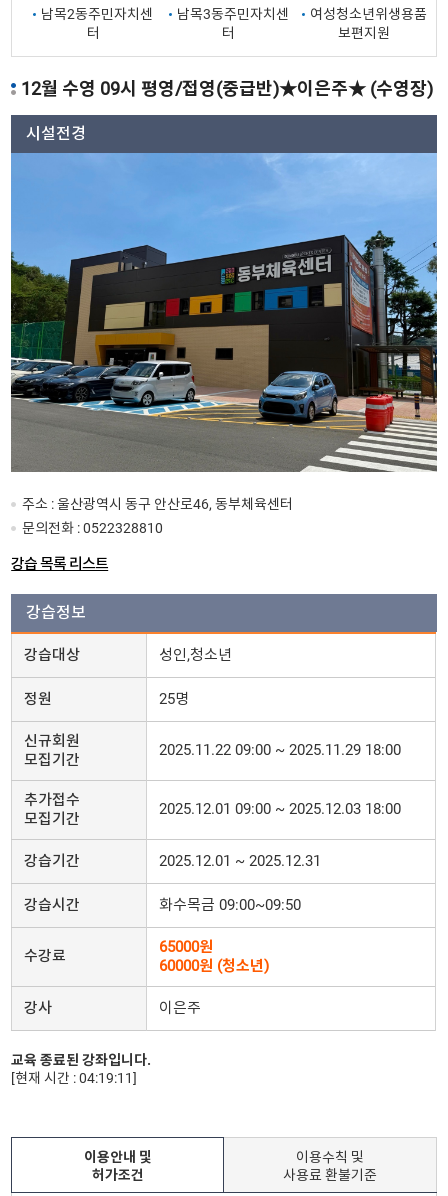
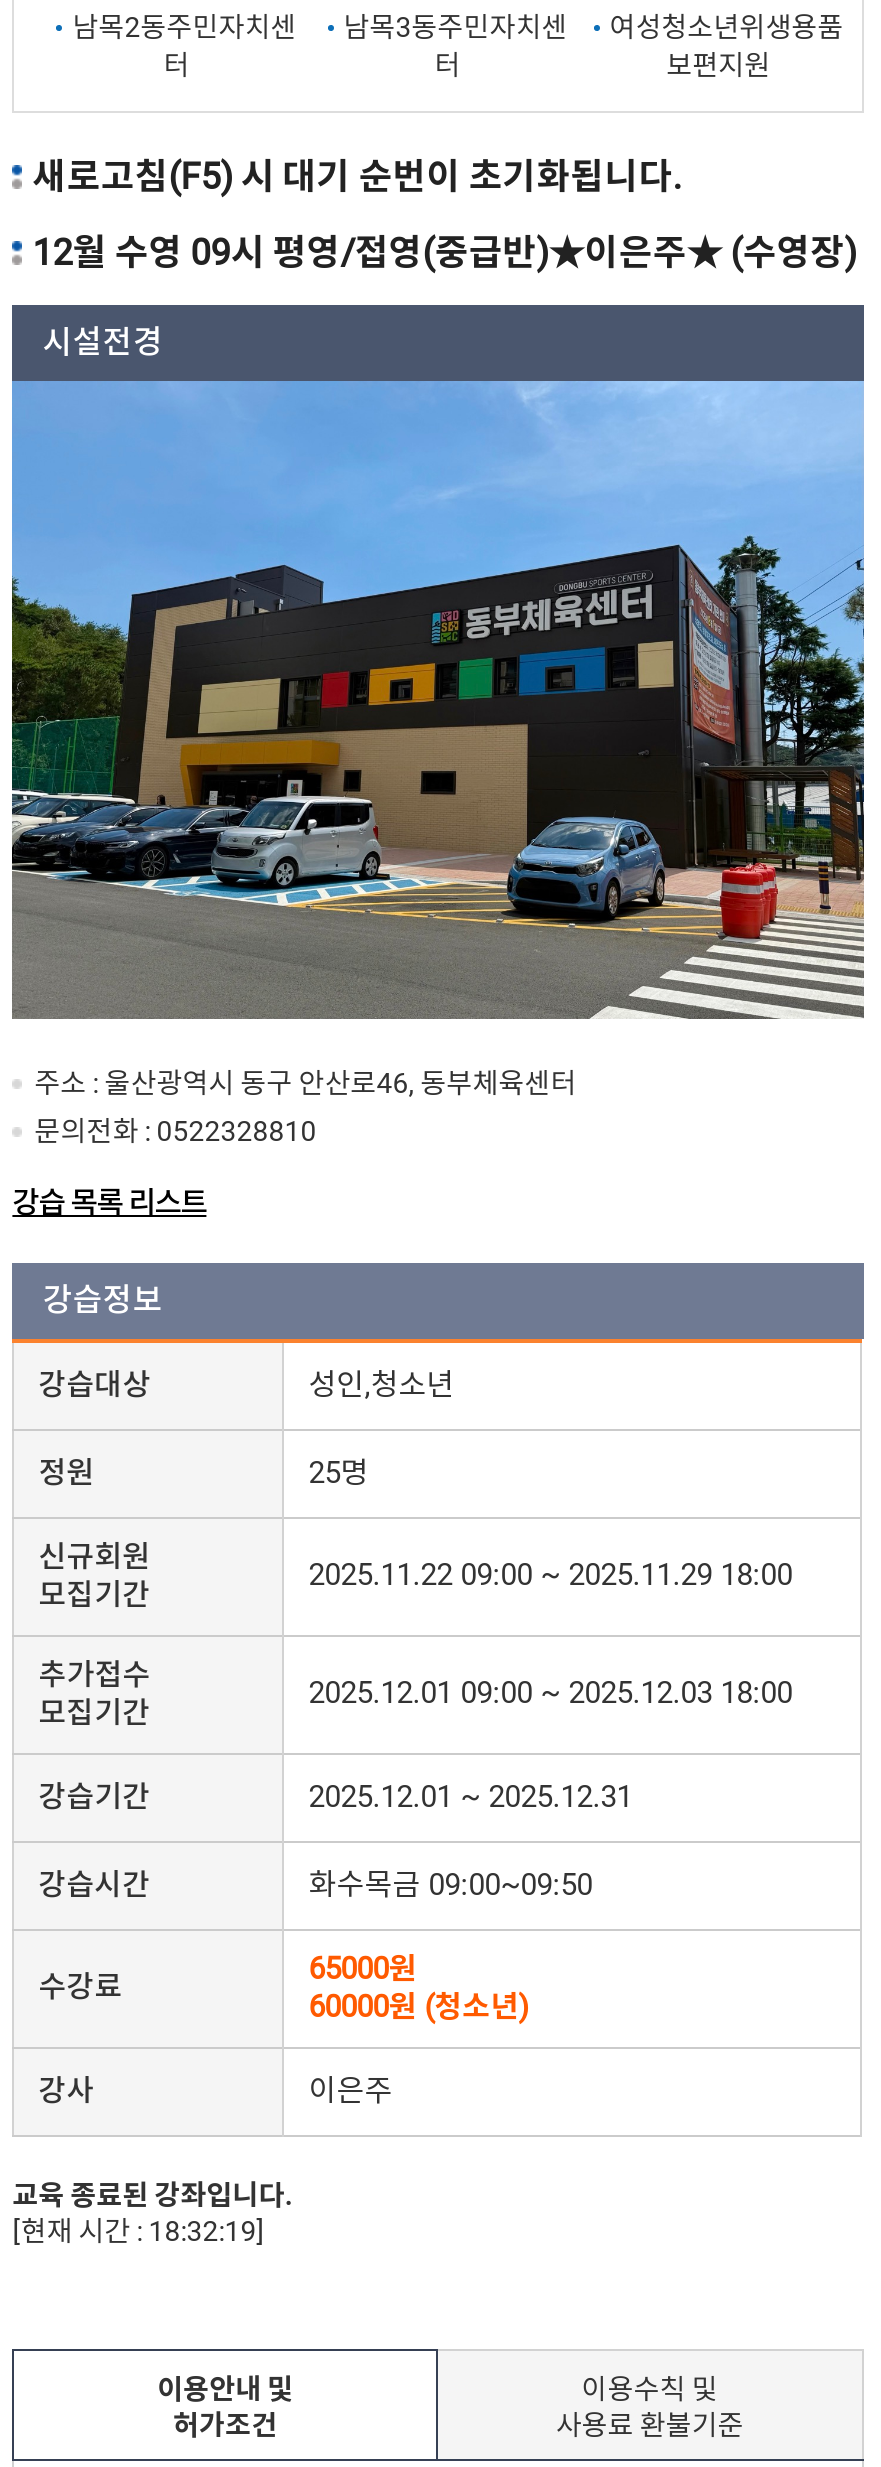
+ 새로고침(F5) 시 대기 순번이 초기화됩니다.

- [현재 시간 : 04:19:11]
+ [현재 시간 : 18:32:19]
